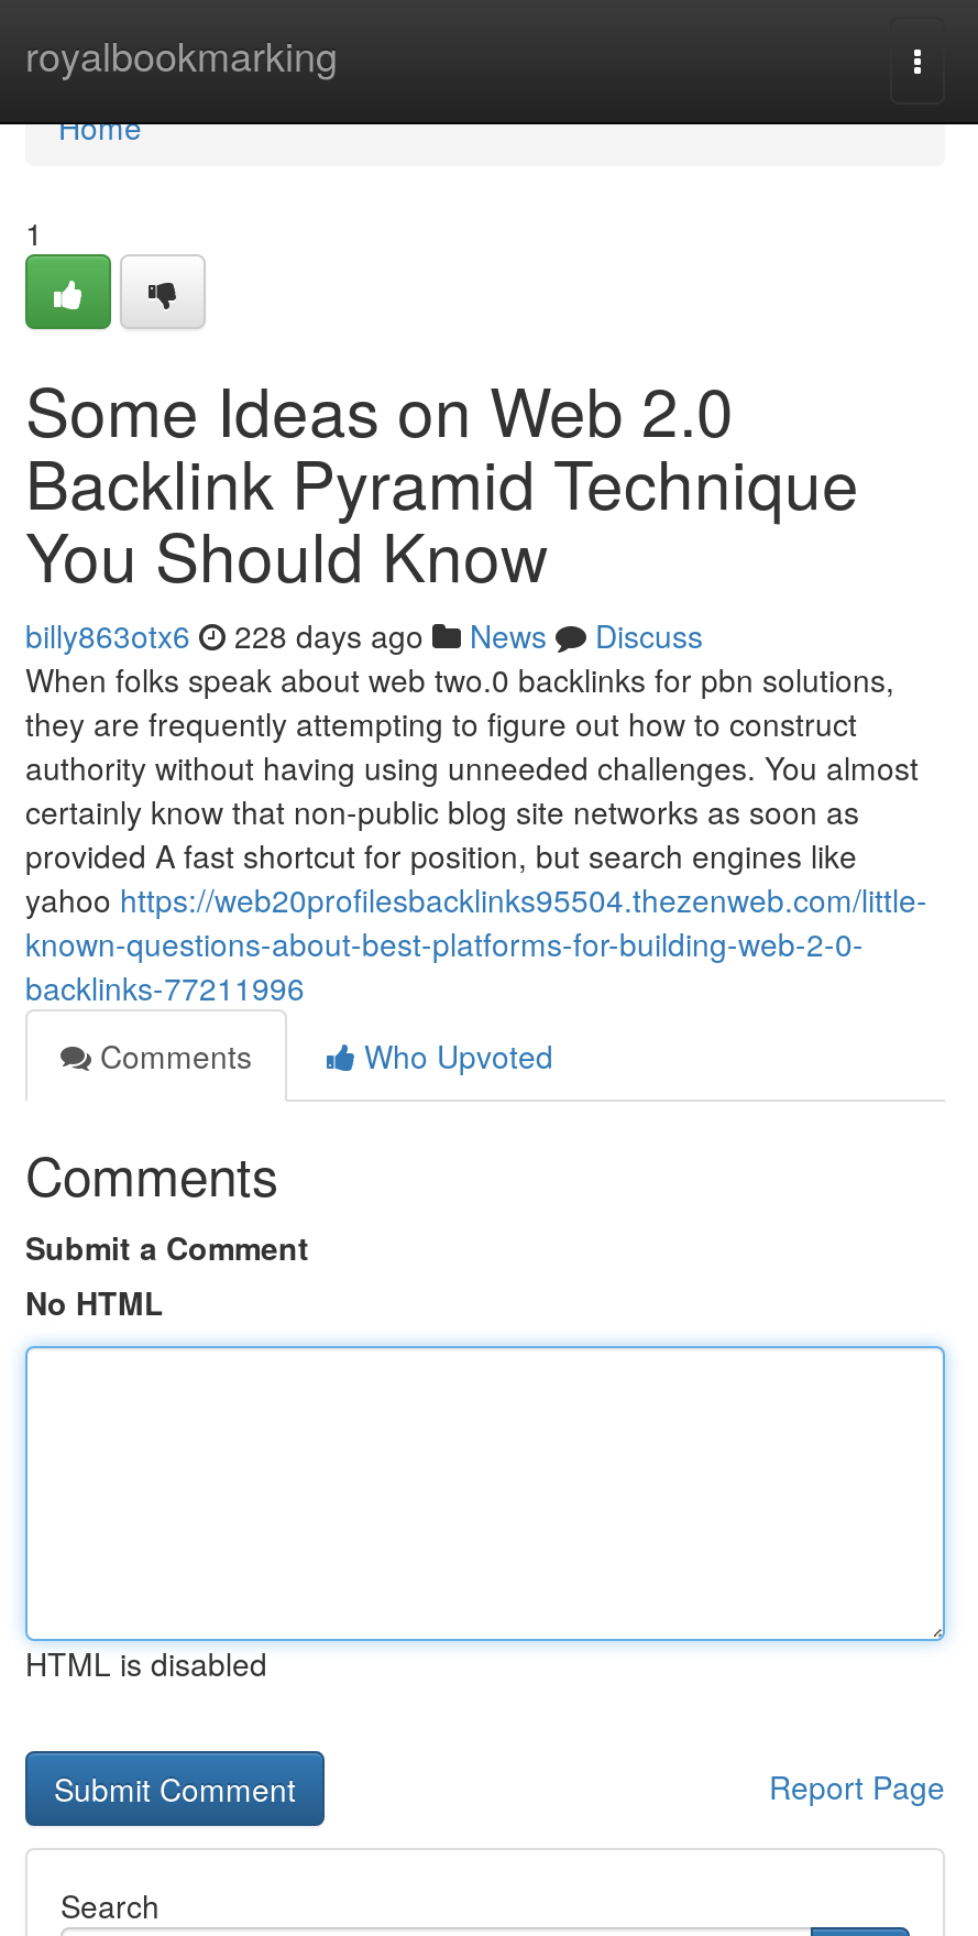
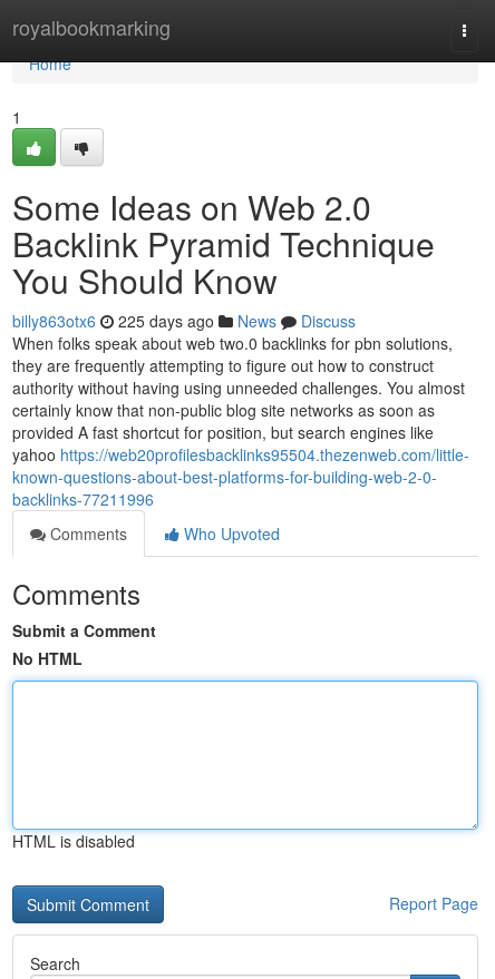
- billy863otx6 228 days ago News Discuss
+ billy863otx6 225 days ago News Discuss
